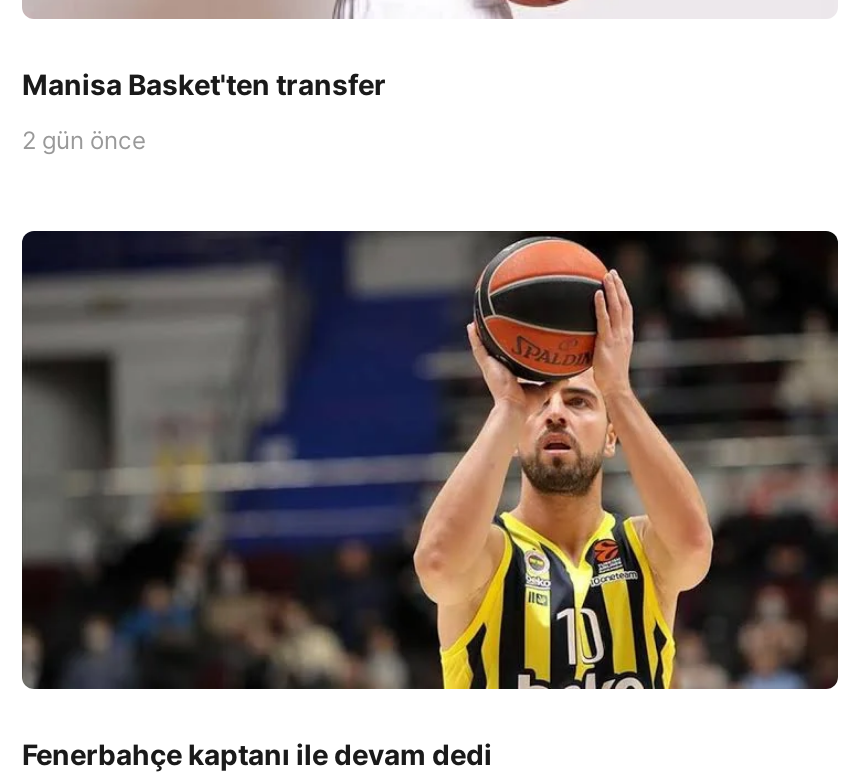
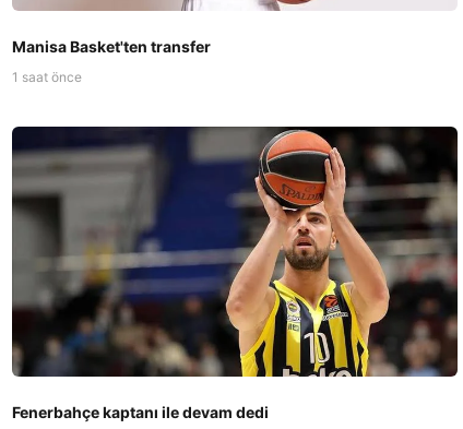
- 2 gün önce
+ 1 saat önce
